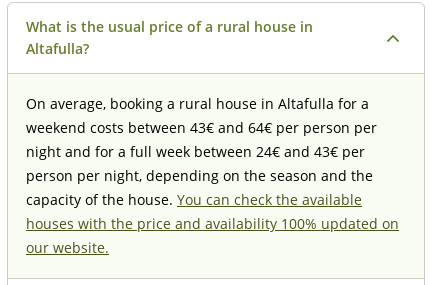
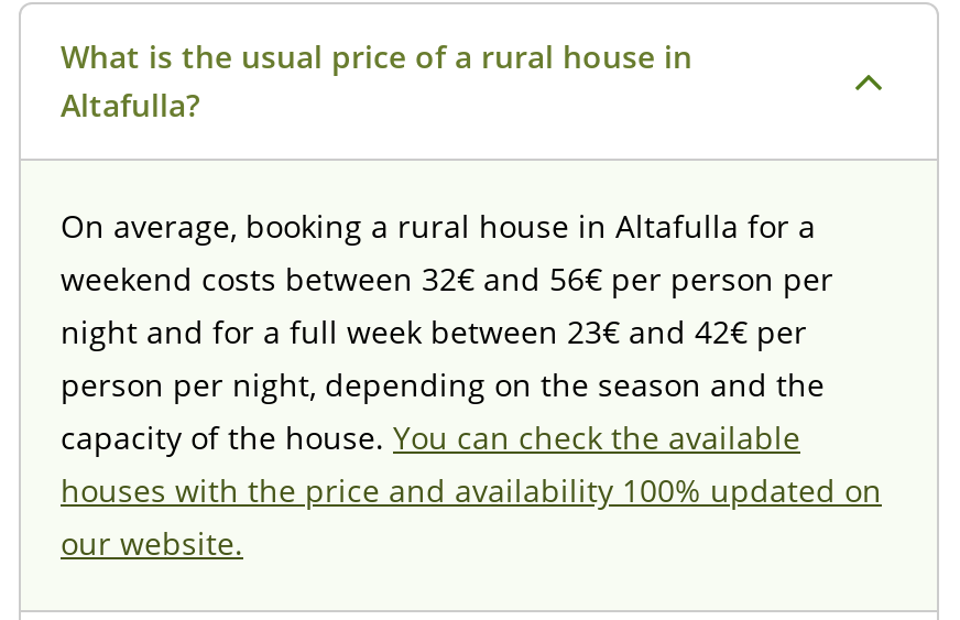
- weekend costs between 43€ and 64€ per person per
+ weekend costs between 32€ and 56€ per person per

- night and for a full week between 24€ and 43€ per
+ night and for a full week between 23€ and 42€ per
